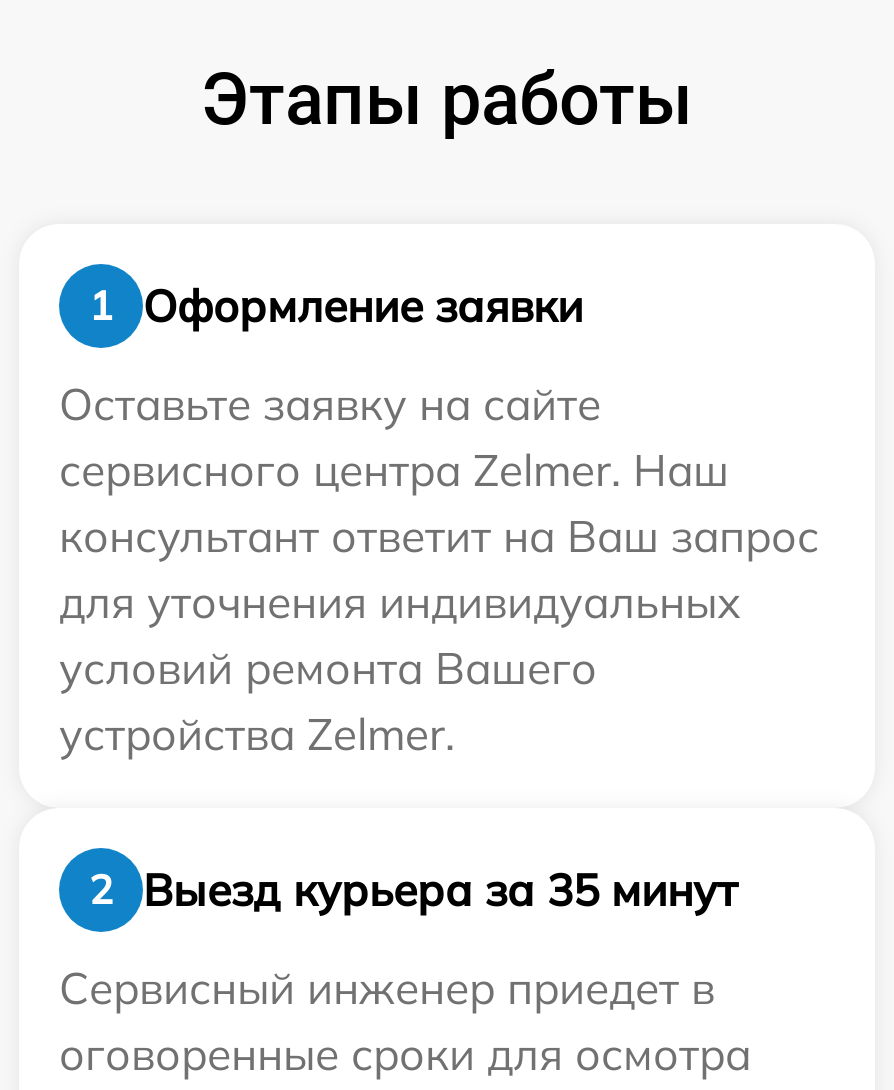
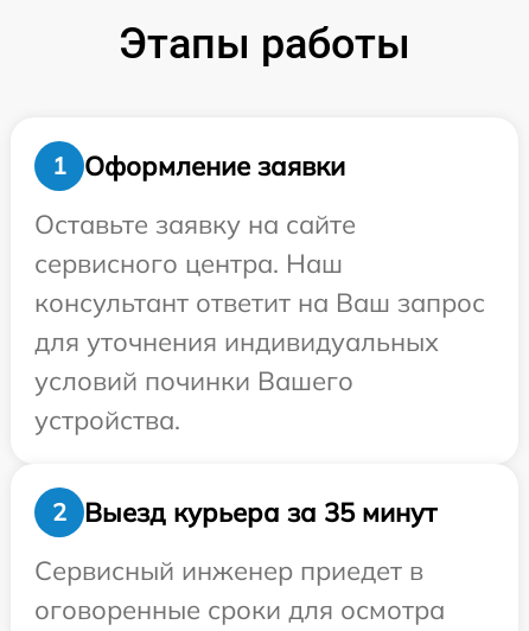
- сервисного центра Zelmer. Наш
+ сервисного центра. Наш

- условий ремонта Вашего
- устройства Zelmer.
+ условий починки Вашего
+ устройства.
